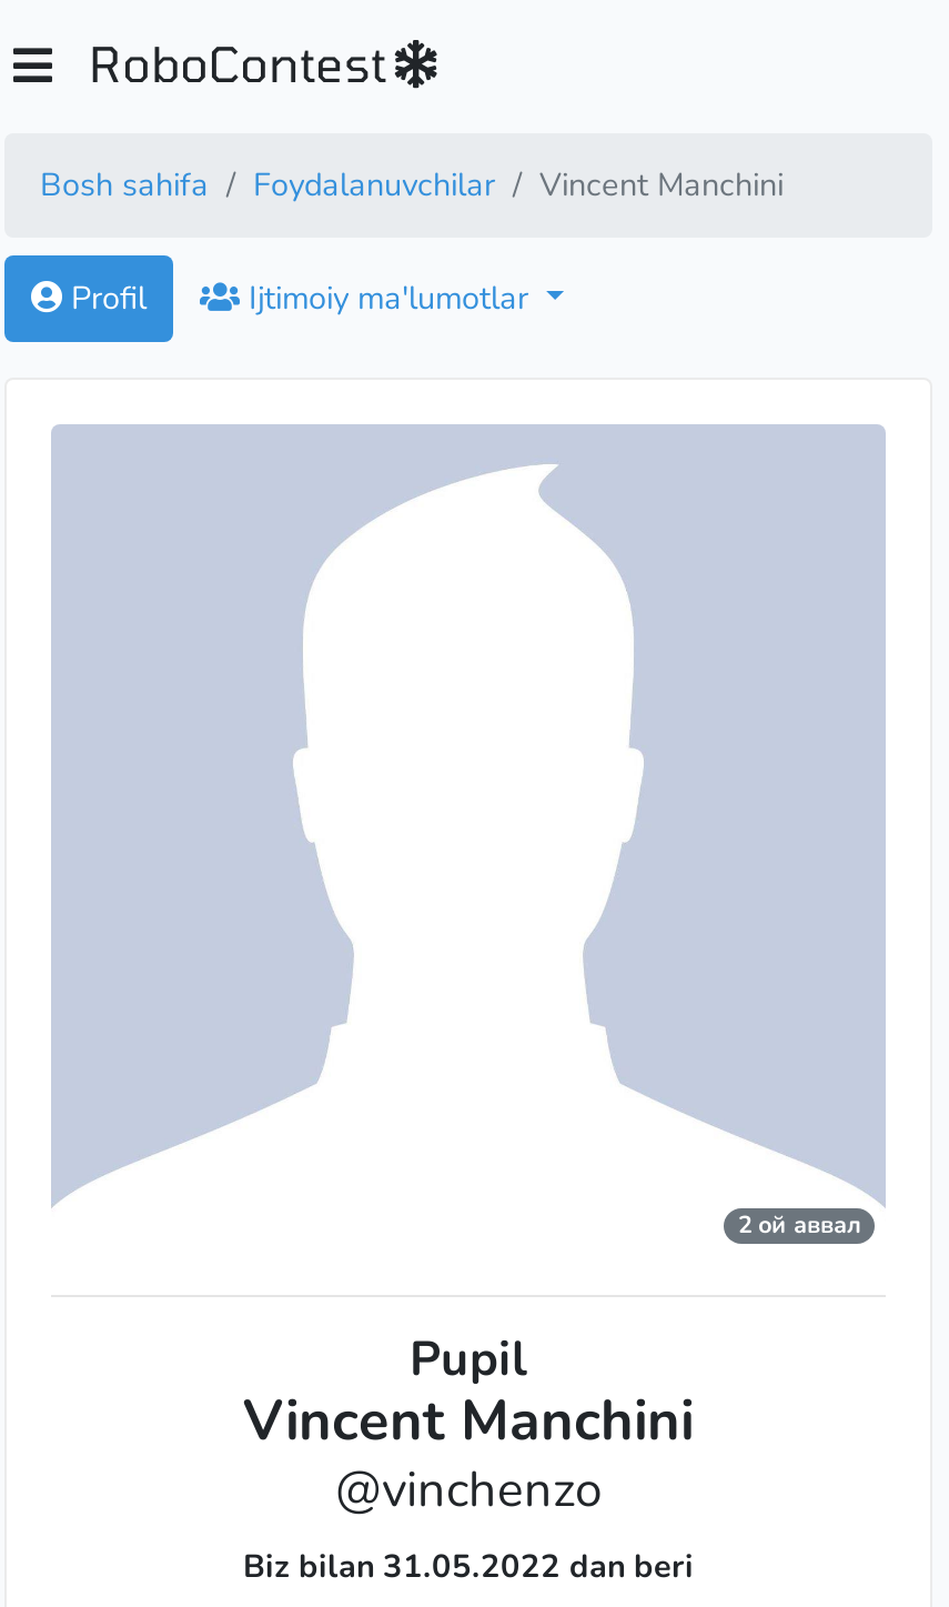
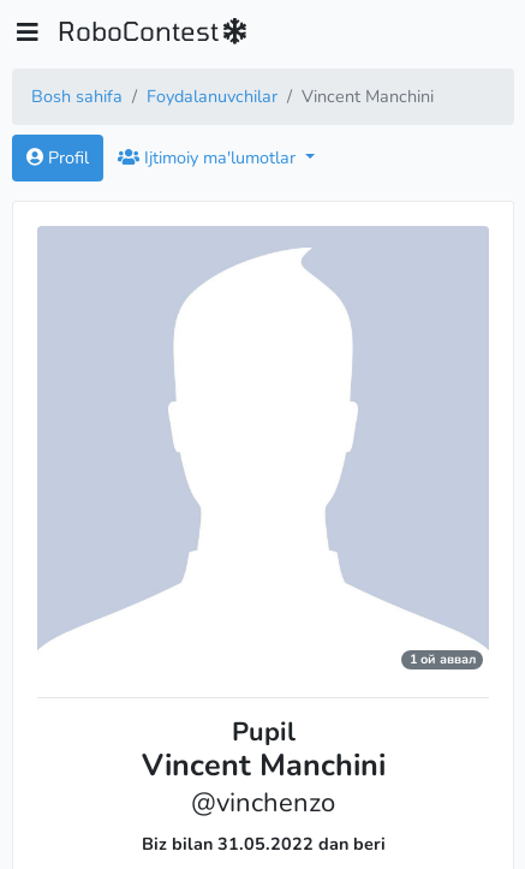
- 2 ой аввал
+ 1 ой аввал
